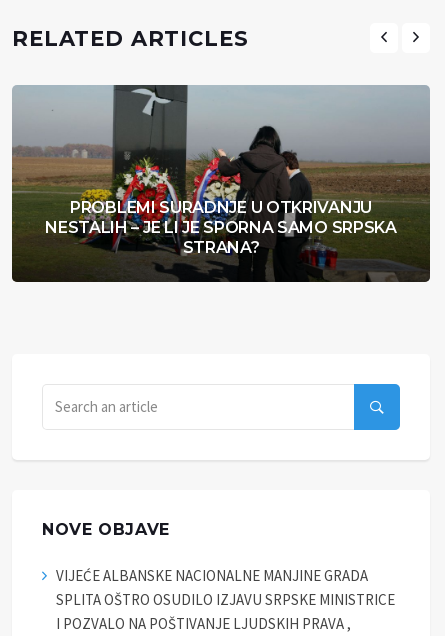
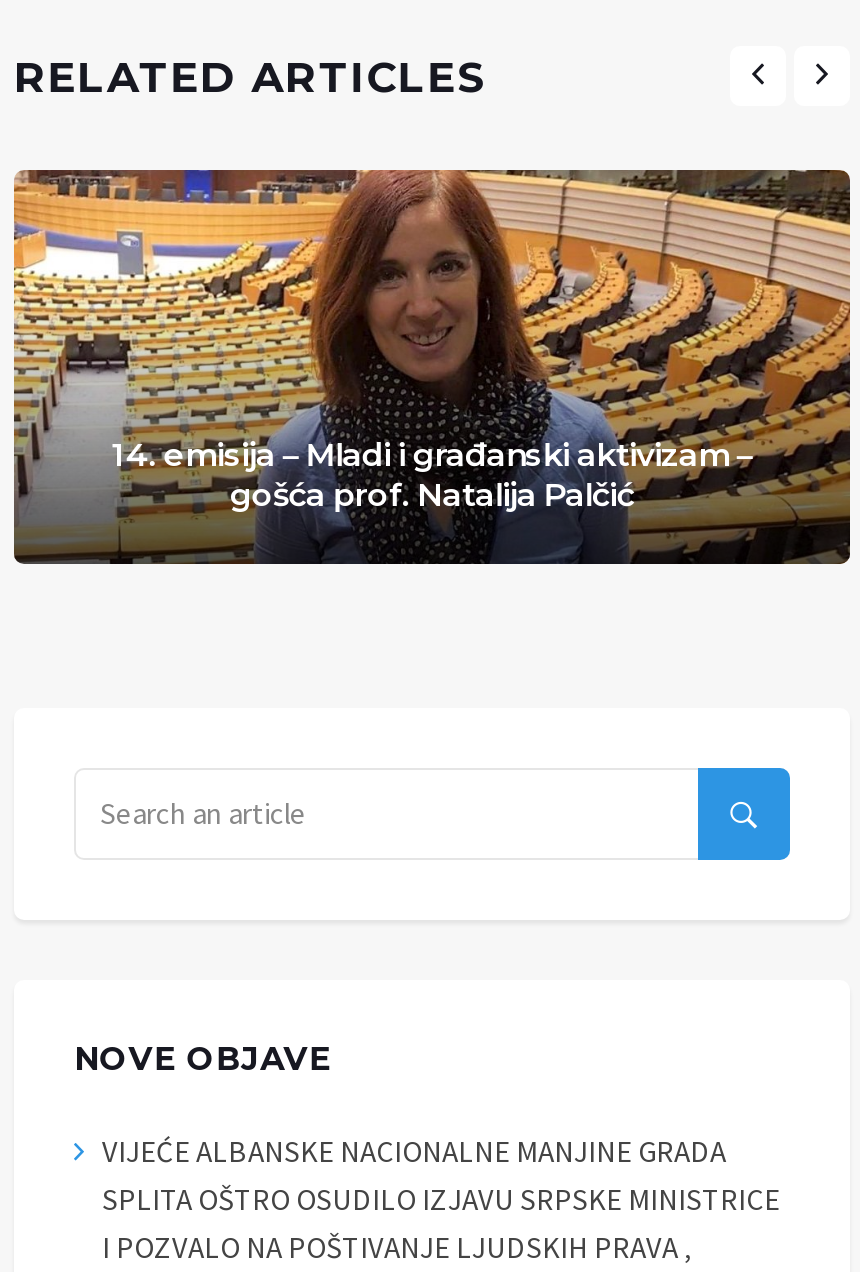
- [image]
- PROBLEMI SURADNJE U OTKRIVANJU
- NESTALIH – JE LI JE SPORNA SAMO SRPSKA
- STRANA?
+ [image]
+ 14. emisija – Mladi i građanski aktivizam –
+ gošća prof. Natalija Palčić
